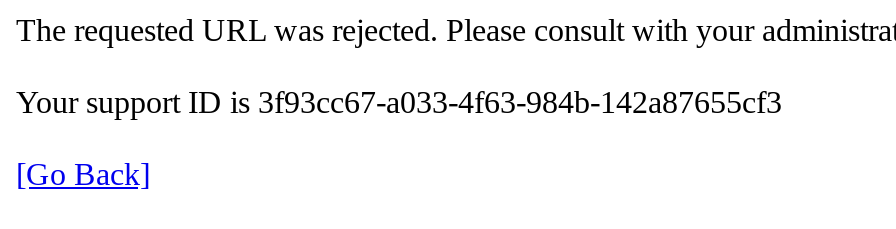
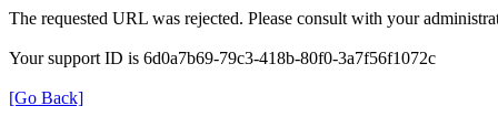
- Your support ID is 3f93cc67-a033-4f63-984b-142a87655cf3
+ Your support ID is 6d0a7b69-79c3-418b-80f0-3a7f56f1072c
